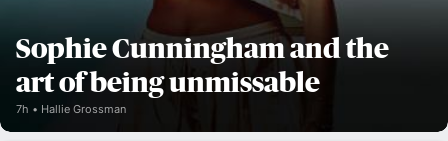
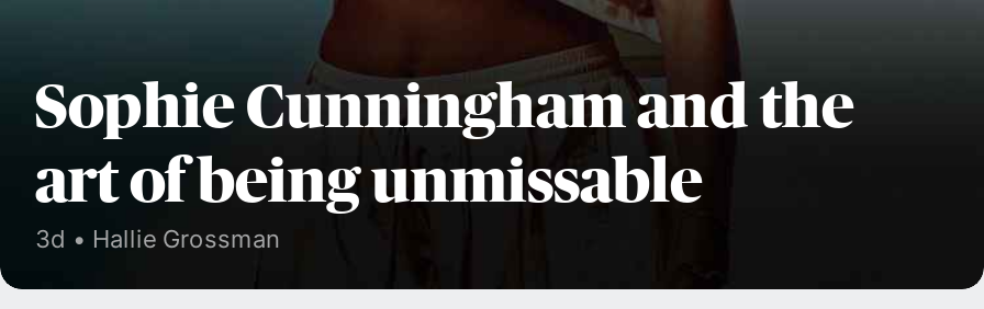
- 7h Hallie Grossman
+ 3d Hallie Grossman
